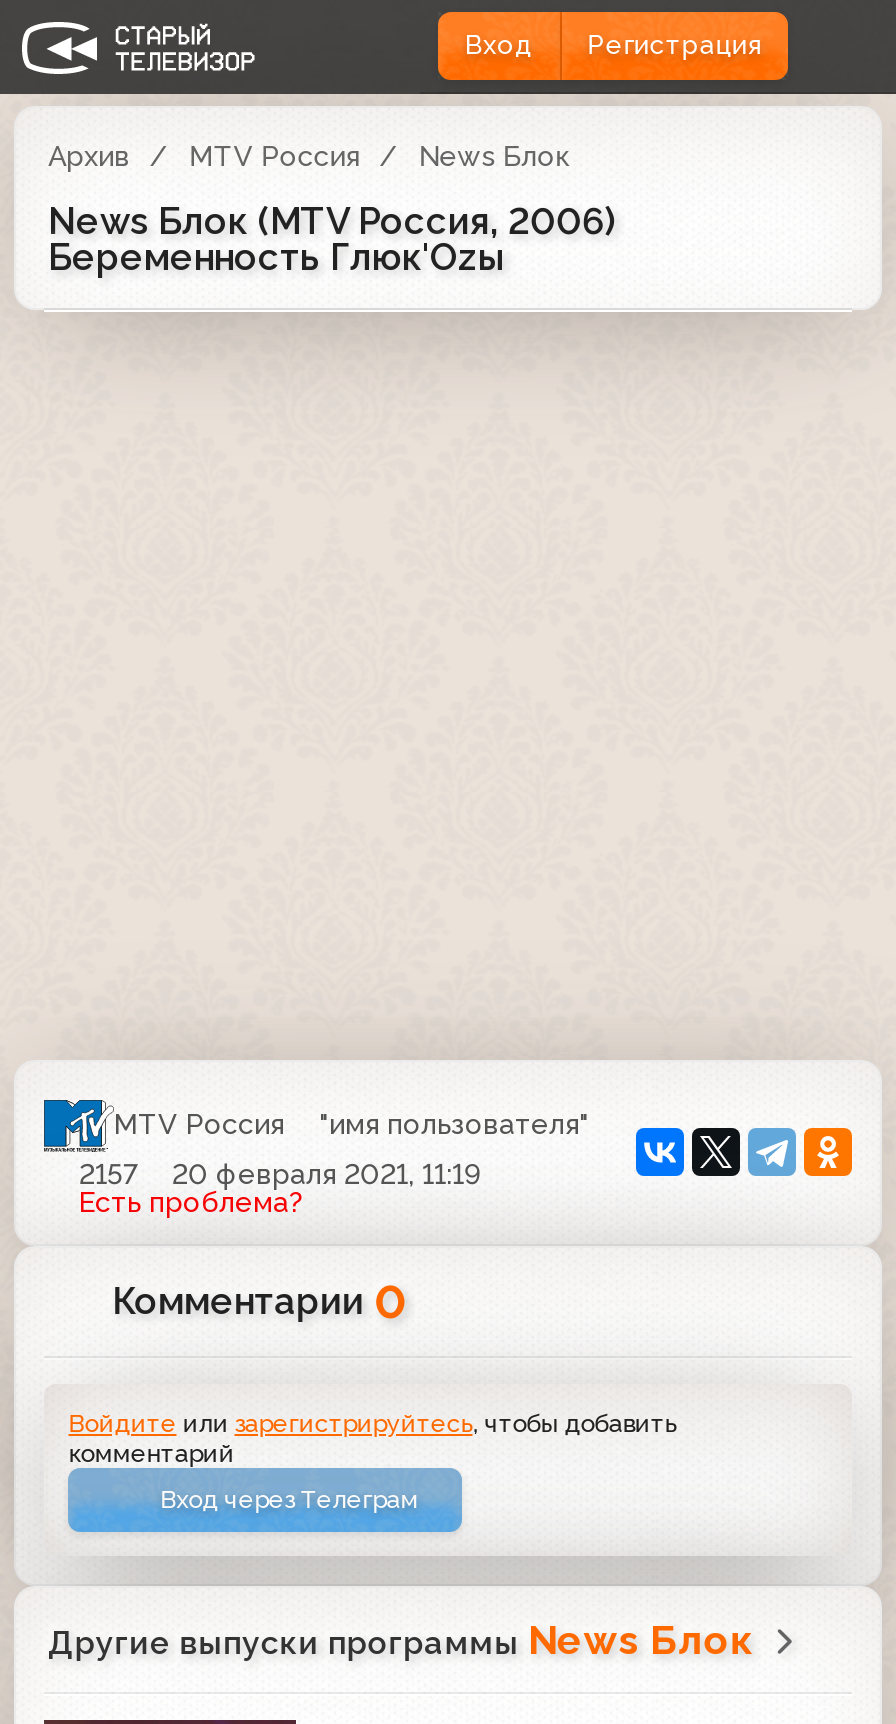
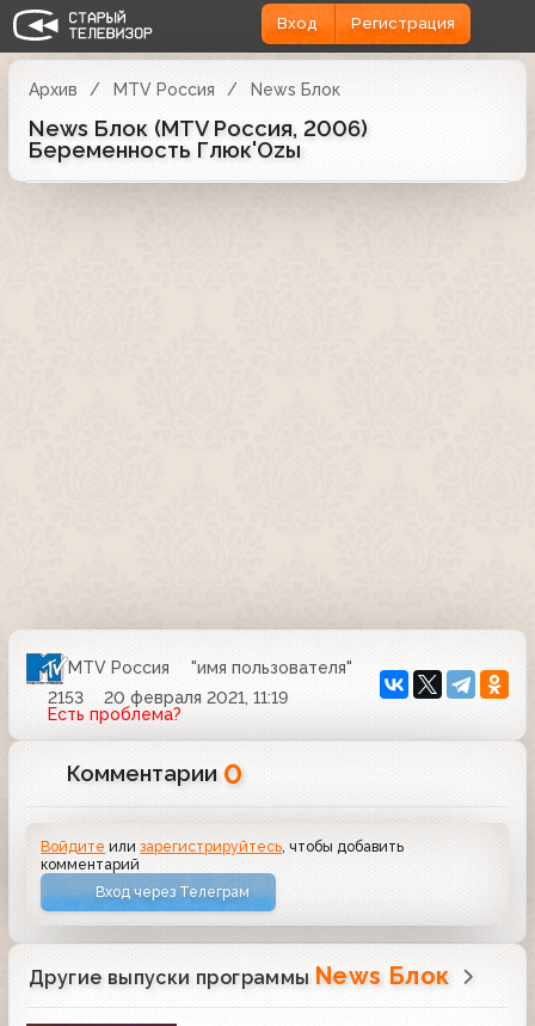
- 2157 20 февраля 2021, 11:19
+ 2153 20 февраля 2021, 11:19
